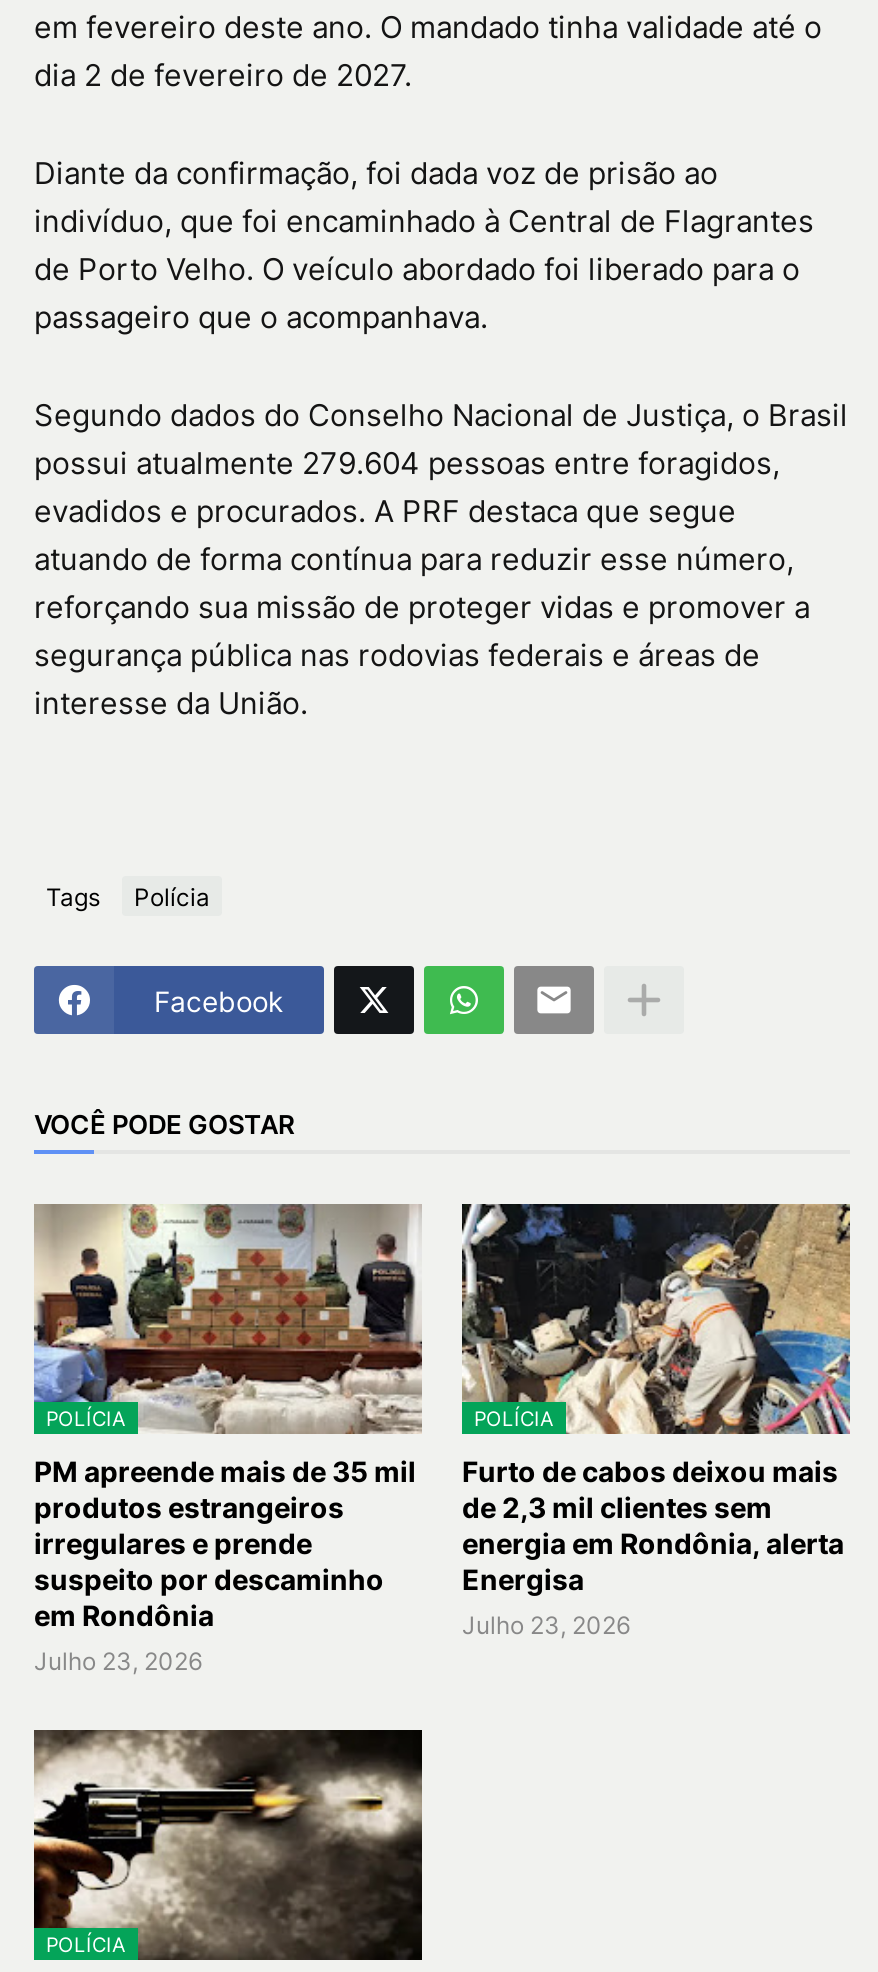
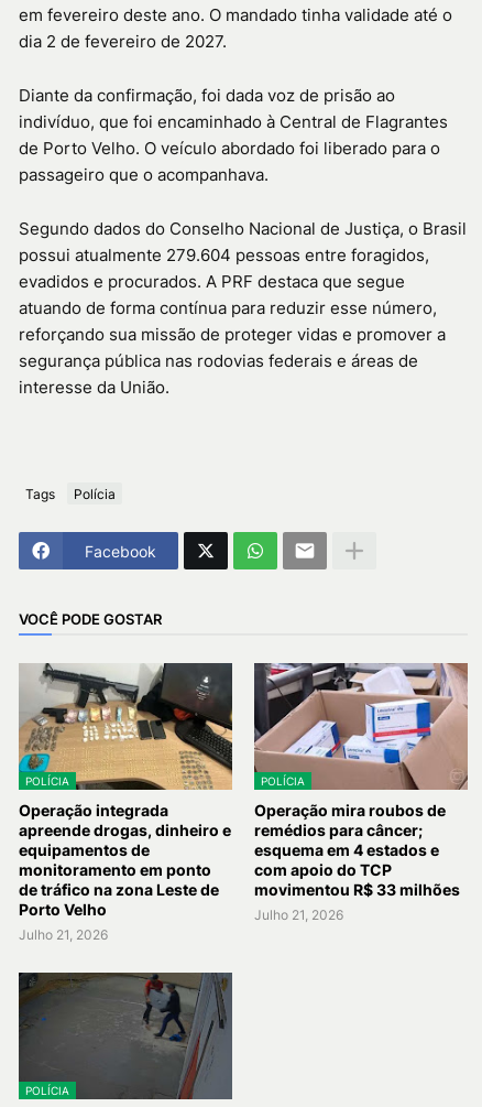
- [image]
- PM apreende mais de 35 mil
- produtos estrangeiros
- irregulares e prende
- suspeito por descaminho
- em Rondônia
- Julho 23, 2026
+ [image]
+ Operação integrada
+ apreende drogas, dinheiro e
+ equipamentos de
+ monitoramento em ponto
+ de tráfico na zona Leste de
+ Porto Velho
+ Julho 21, 2026

- [image]
- Furto de cabos deixou mais
- de 2,3 mil clientes sem
- energia em Rondônia, alerta
- Energisa
- Julho 23, 2026
+ [image]
+ Operação mira roubos de
+ remédios para câncer;
+ esquema em 4 estados e
+ com apoio do TCP
+ movimentou R$ 33 milhões
+ Julho 21, 2026

- [image]
+ [image]
